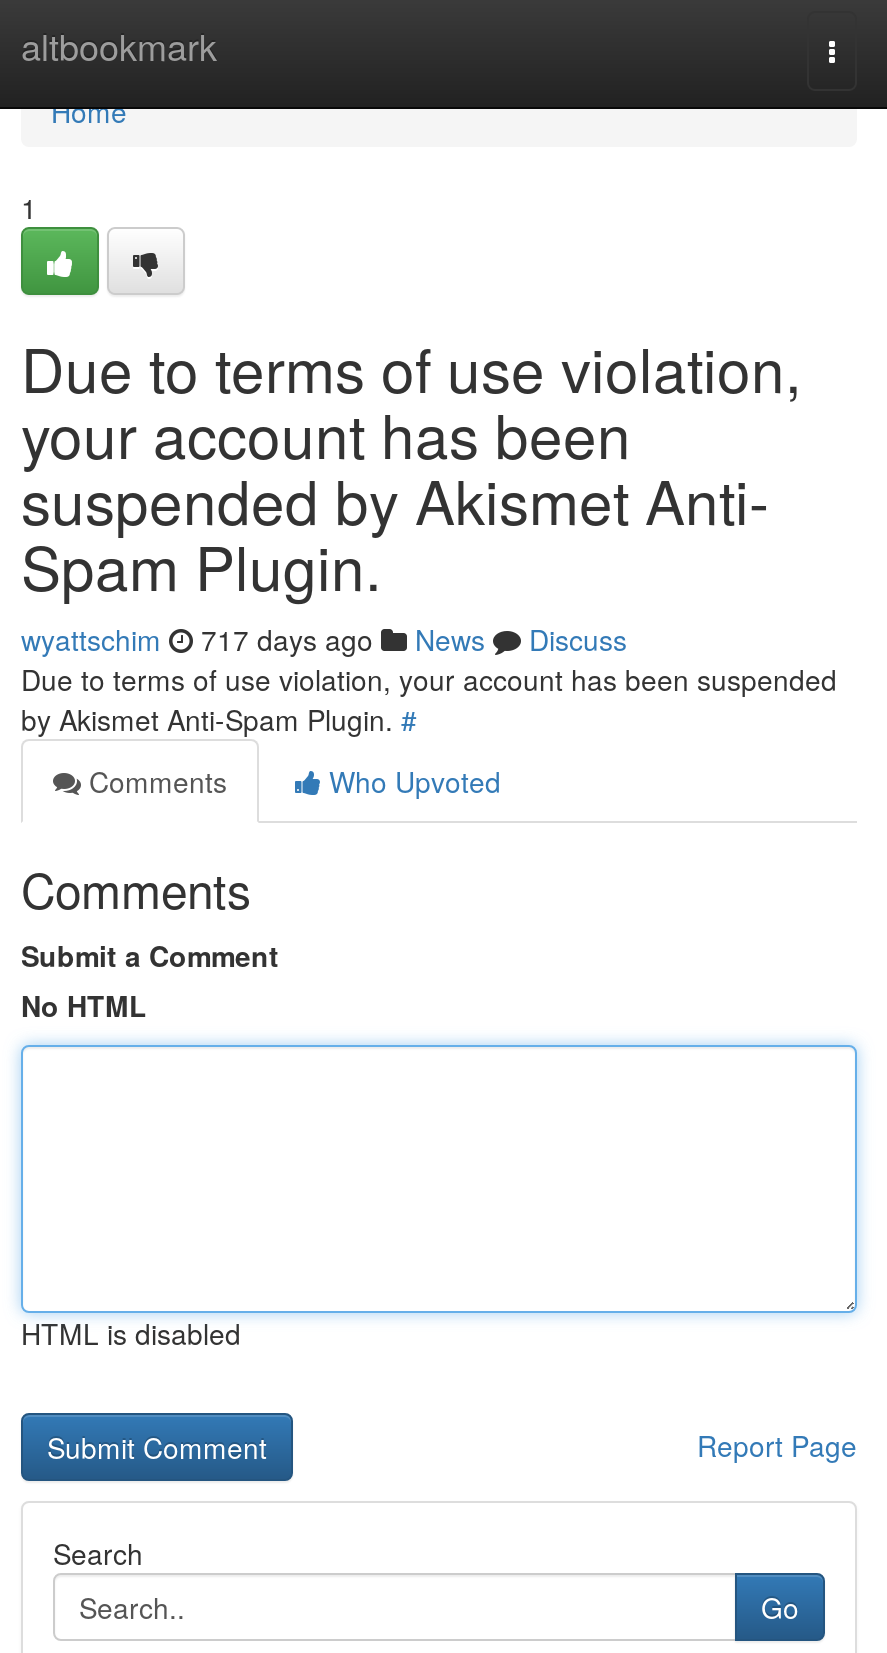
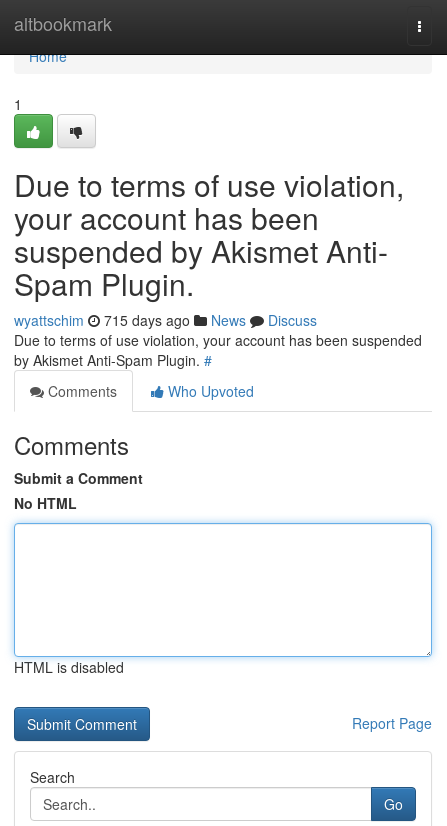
- wyattschim 717 days ago News Discuss
+ wyattschim 715 days ago News Discuss
